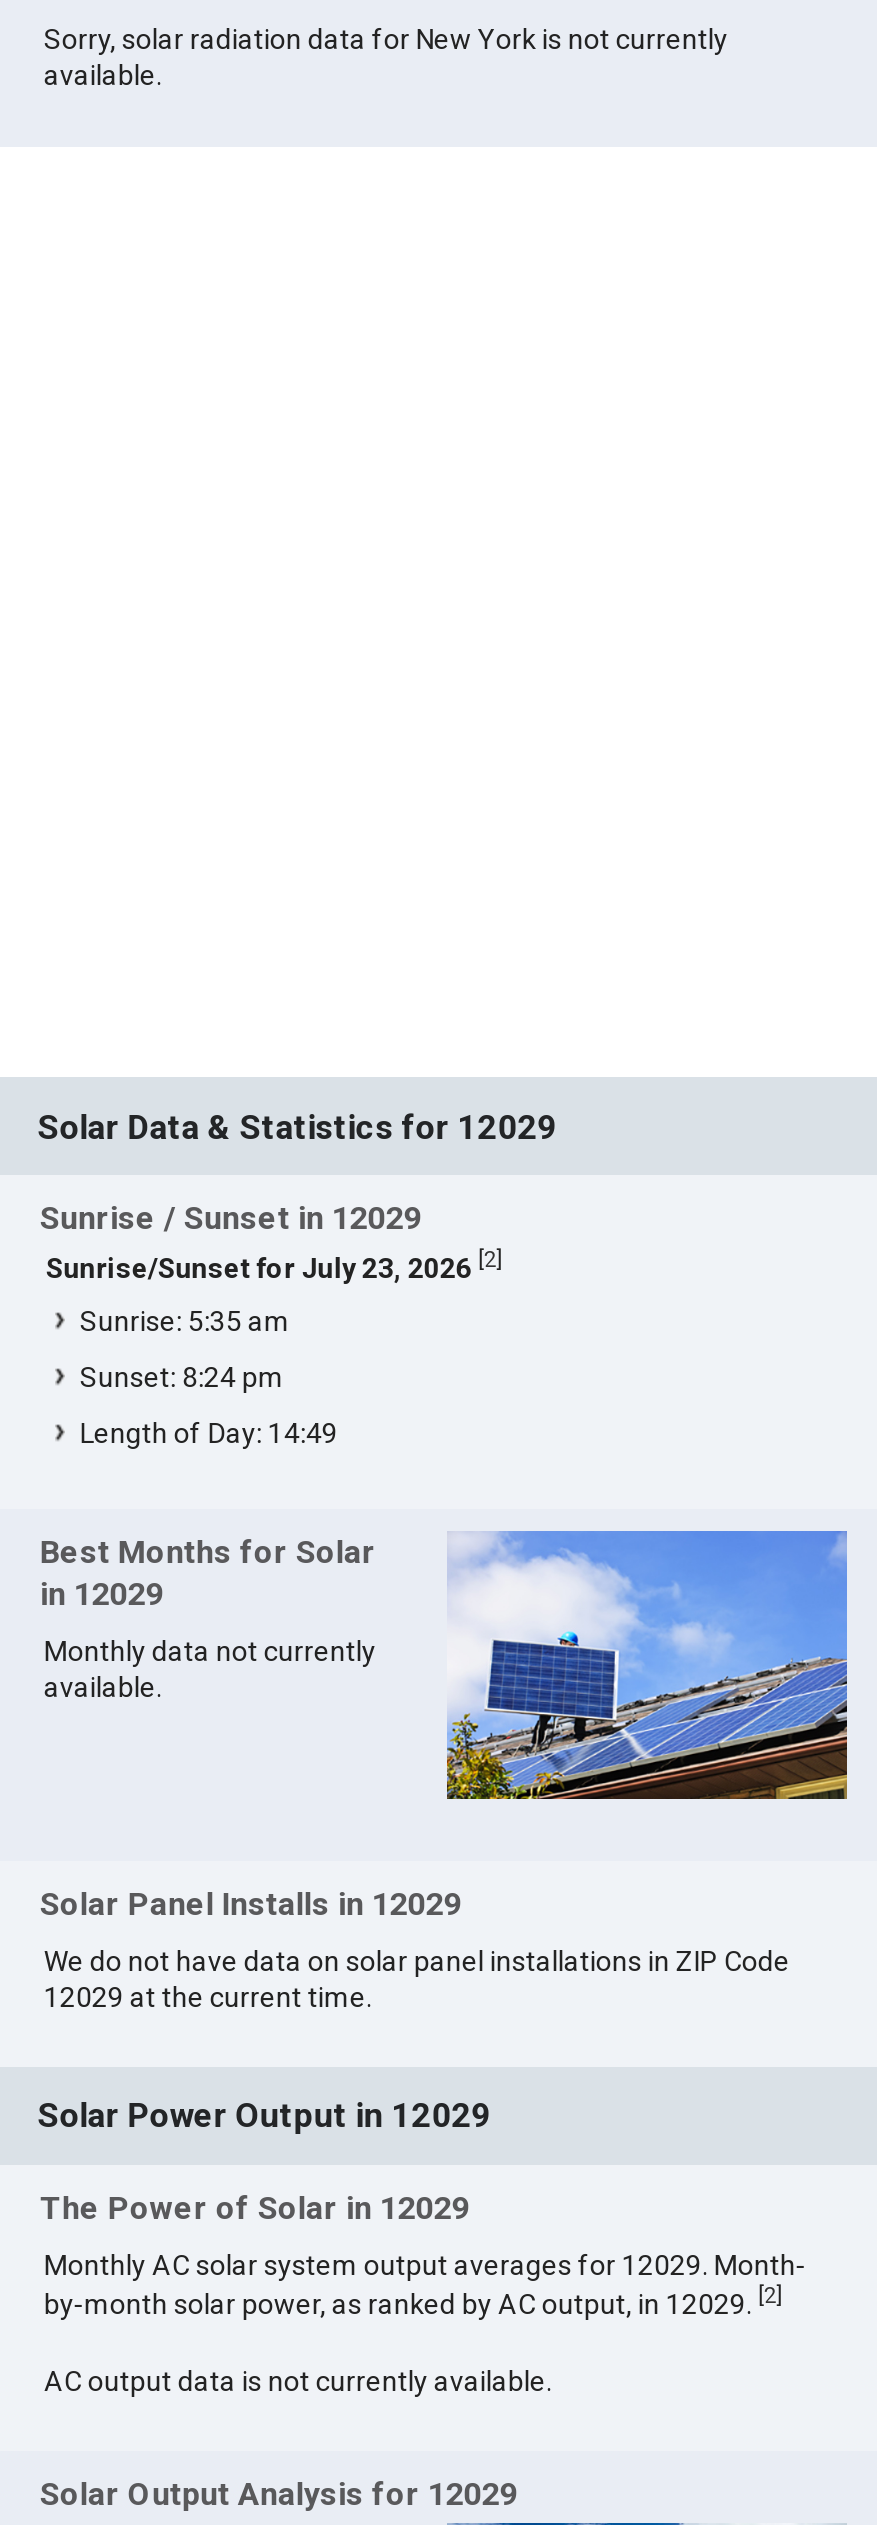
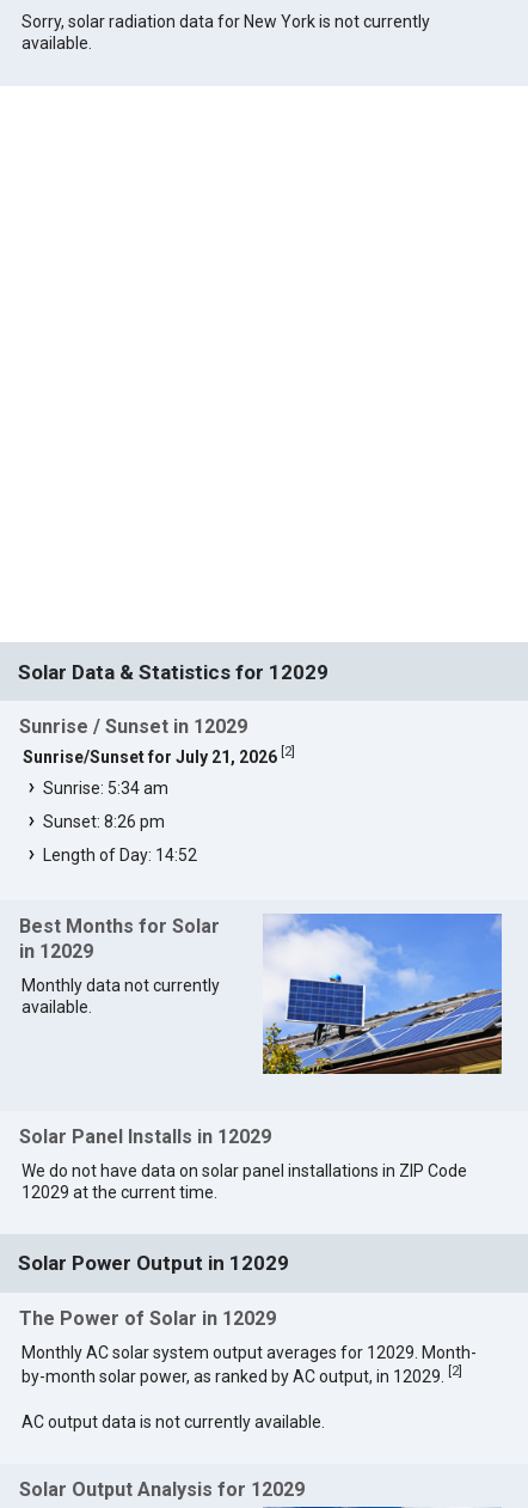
- Sunrise/Sunset for July 23, 2026 [2]
+ Sunrise/Sunset for July 21, 2026 [2]

- Sunrise: 5:35 am
+ Sunrise: 5:34 am

- Sunset: 8:24 pm
+ Sunset: 8:26 pm

- Length of Day: 14:49
+ Length of Day: 14:52
